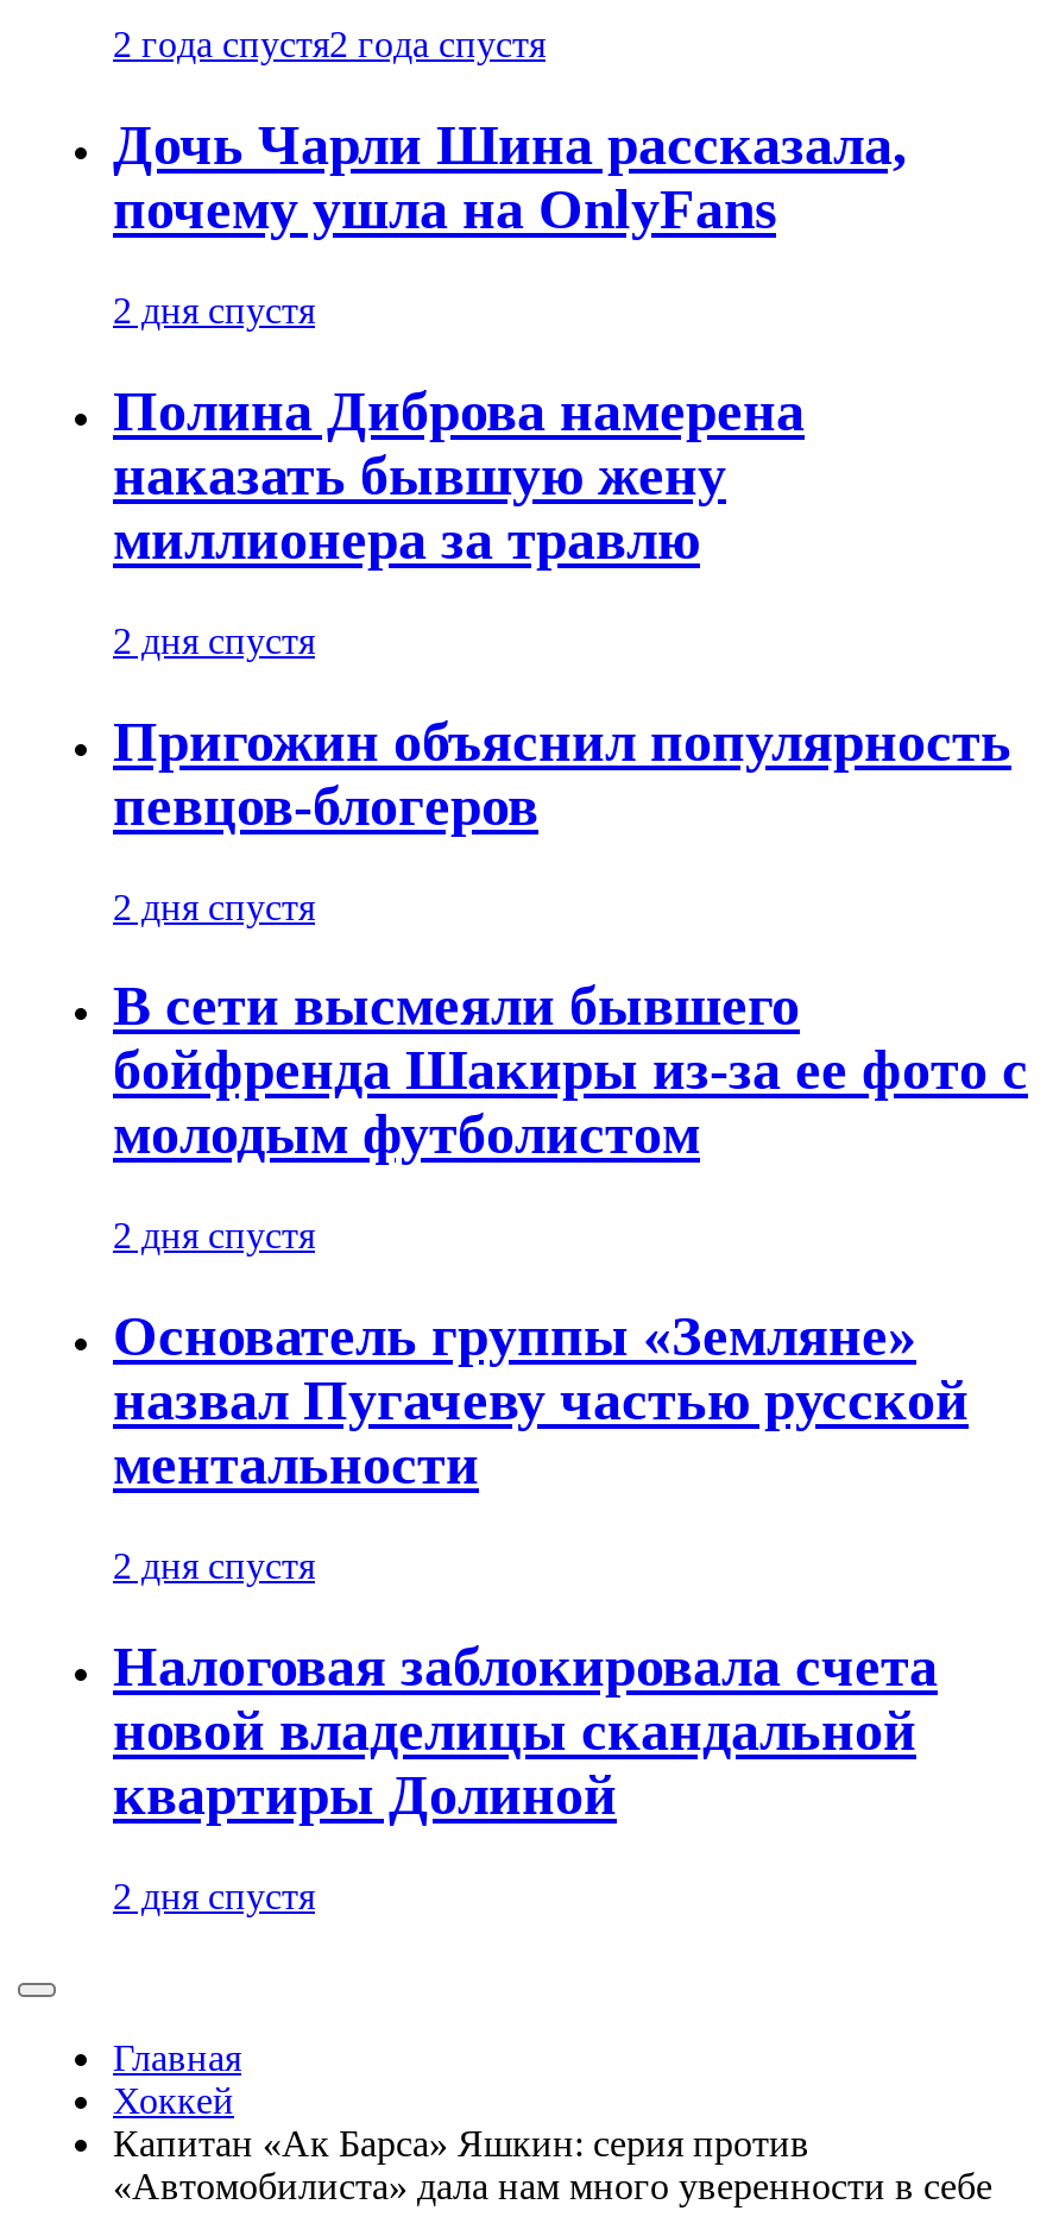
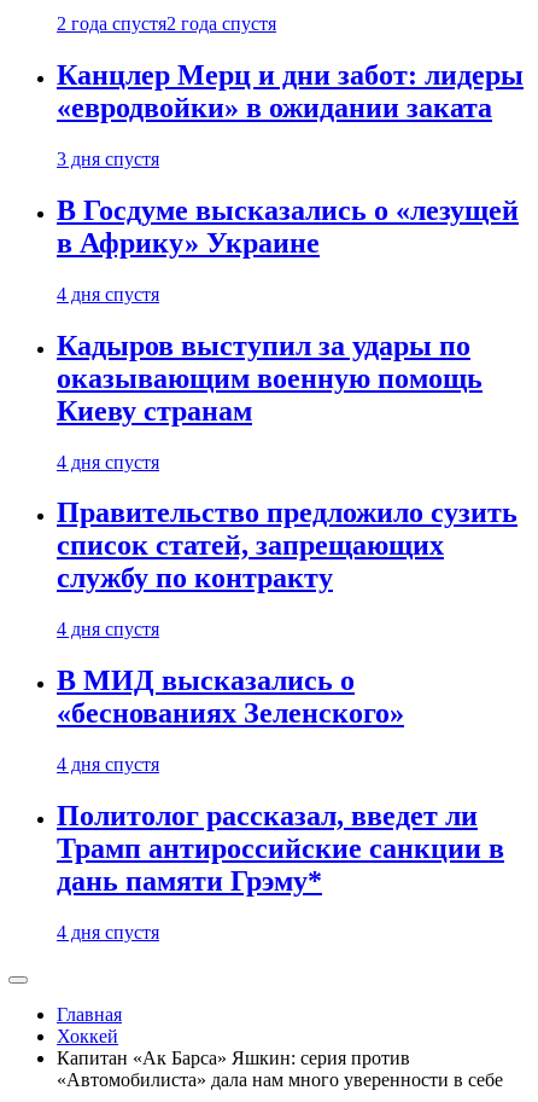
- Дочь Чарли Шина рассказала,
- почему ушла на OnlyFans
+ Канцлер Мерц и дни забот: лидеры
+ «евродвойки» в ожидании заката

- 2 дня спустя
+ 3 дня спустя

- Полина Диброва намерена
- наказать бывшую жену
- миллионера за травлю
+ В Госдуме высказались о «лезущей
+ в Африку» Украине

- 2 дня спустя
+ 4 дня спустя

- Пригожин объяснил популярность
- певцов-блогеров
+ Кадыров выступил за удары по
+ оказывающим военную помощь
+ Киеву странам

- 2 дня спустя
+ 4 дня спустя

- В сети высмеяли бывшего
- бойфренда Шакиры из-за ее фото с
- молодым футболистом
+ Правительство предложило сузить
+ список статей, запрещающих
+ службу по контракту

- 2 дня спустя
+ 4 дня спустя

- Основатель группы «Земляне»
- назвал Пугачеву частью русской
- ментальности
+ В МИД высказались о
+ «беснованиях Зеленского»

- 2 дня спустя
+ 4 дня спустя

- Налоговая заблокировала счета
- новой владелицы скандальной
- квартиры Долиной
+ Политолог рассказал, введет ли
+ Трамп антироссийские санкции в
+ дань памяти Грэму*

- 2 дня спустя
+ 4 дня спустя
